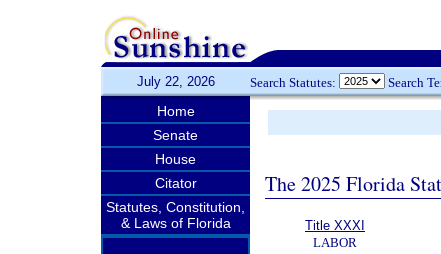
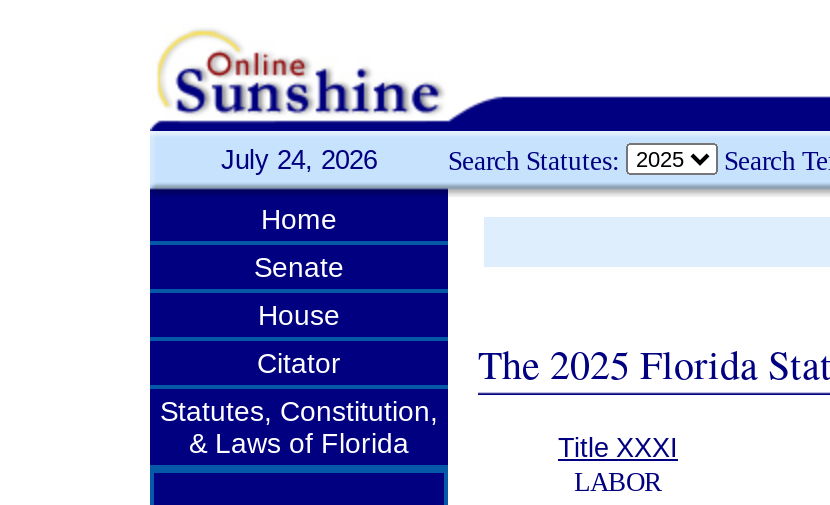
- July 22, 2026
+ July 24, 2026
